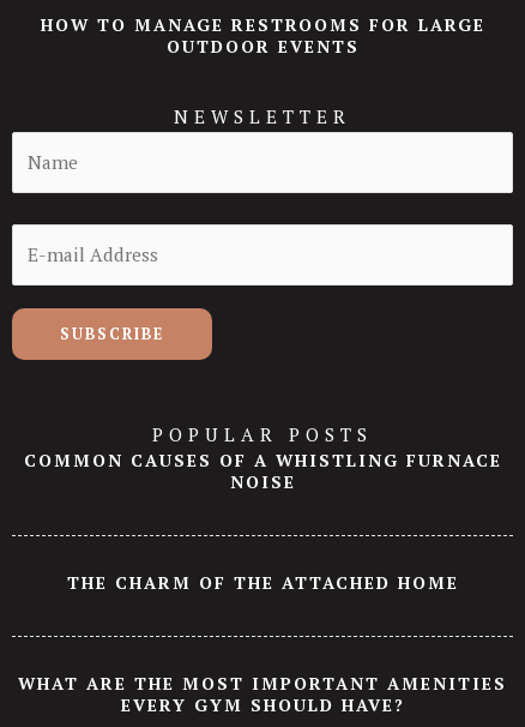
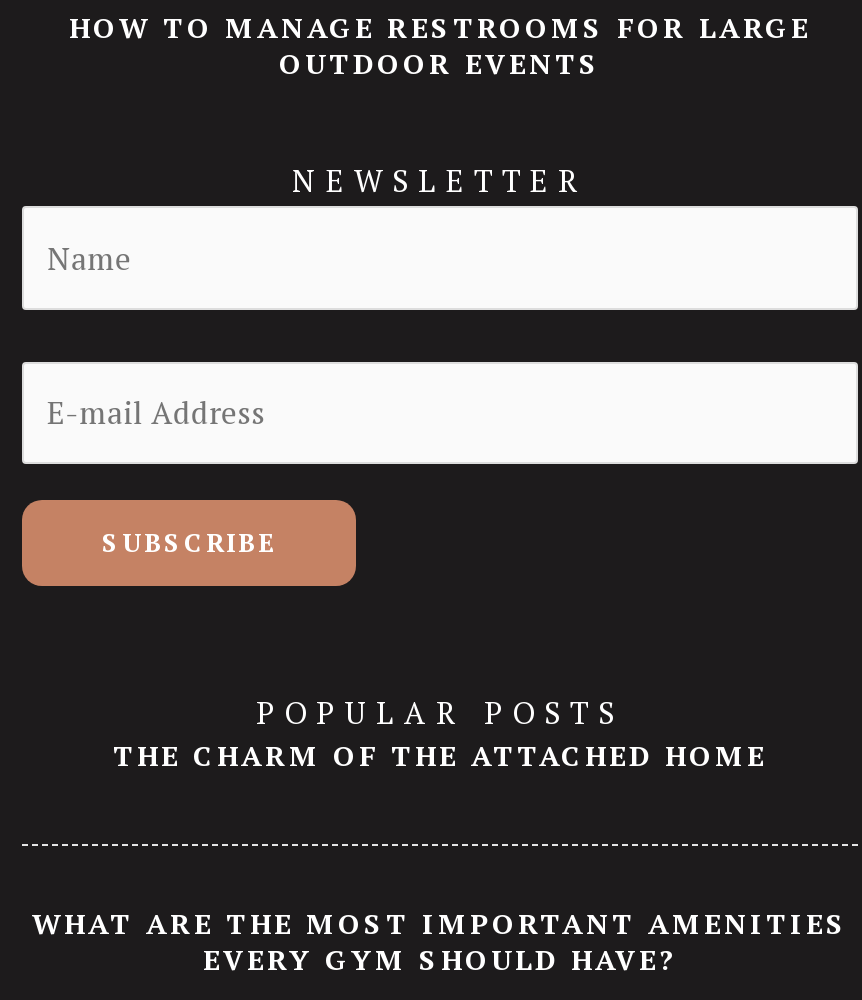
- COMMON CAUSES OF A WHISTLING FURNACE
- NOISE
